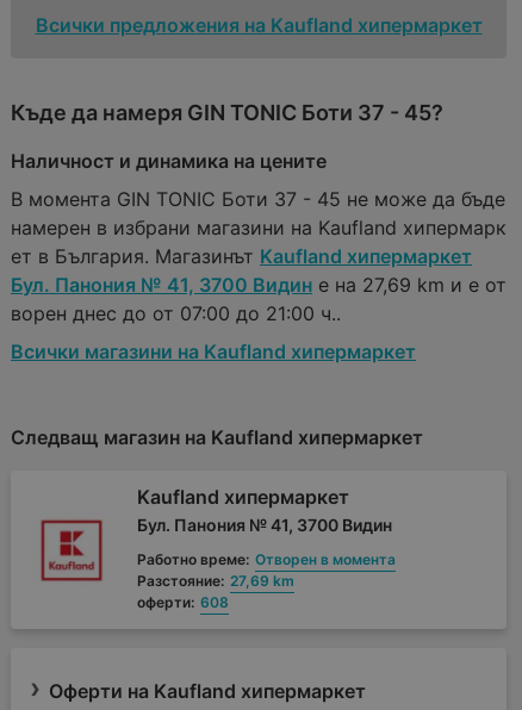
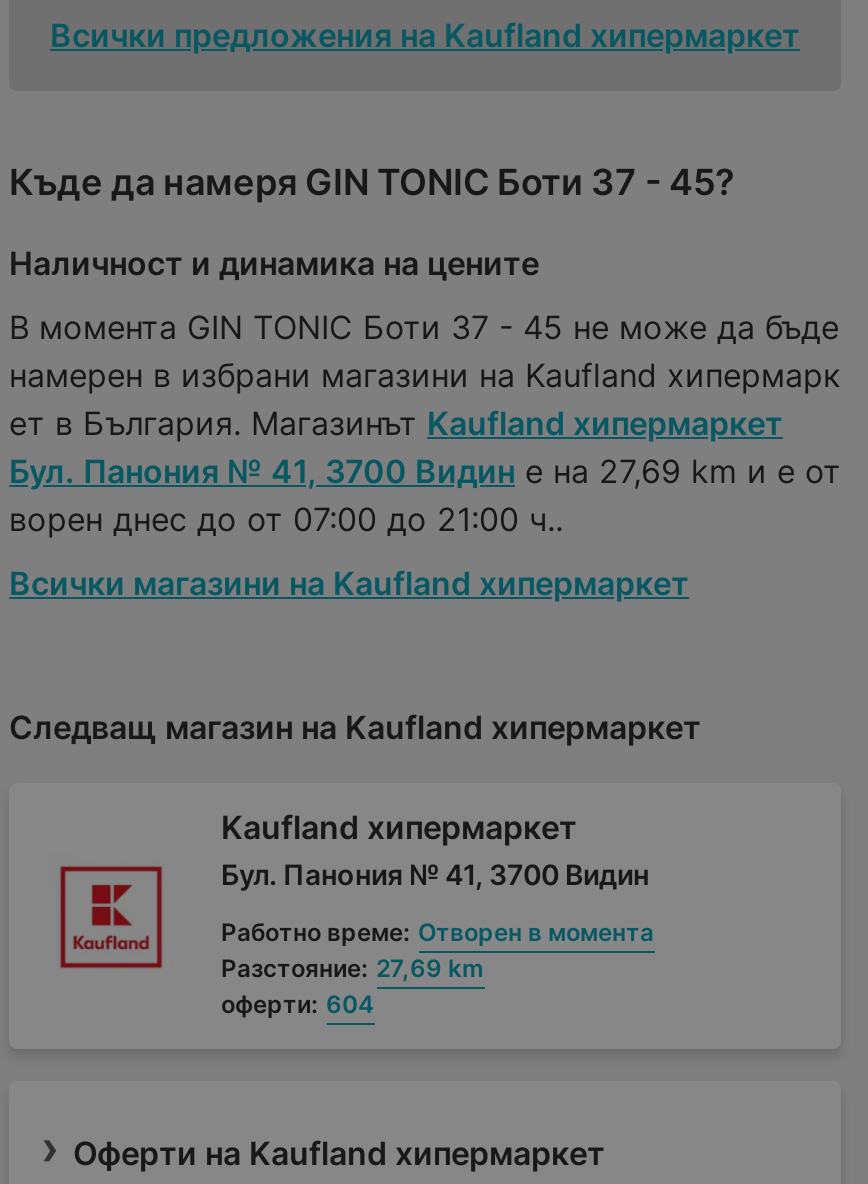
- оферти: 608
+ оферти: 604
